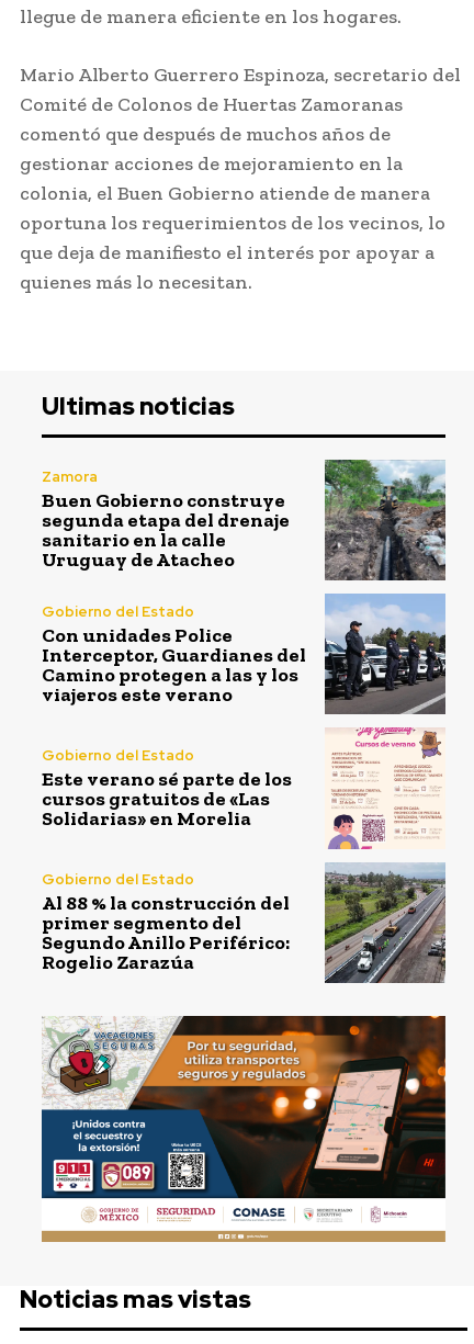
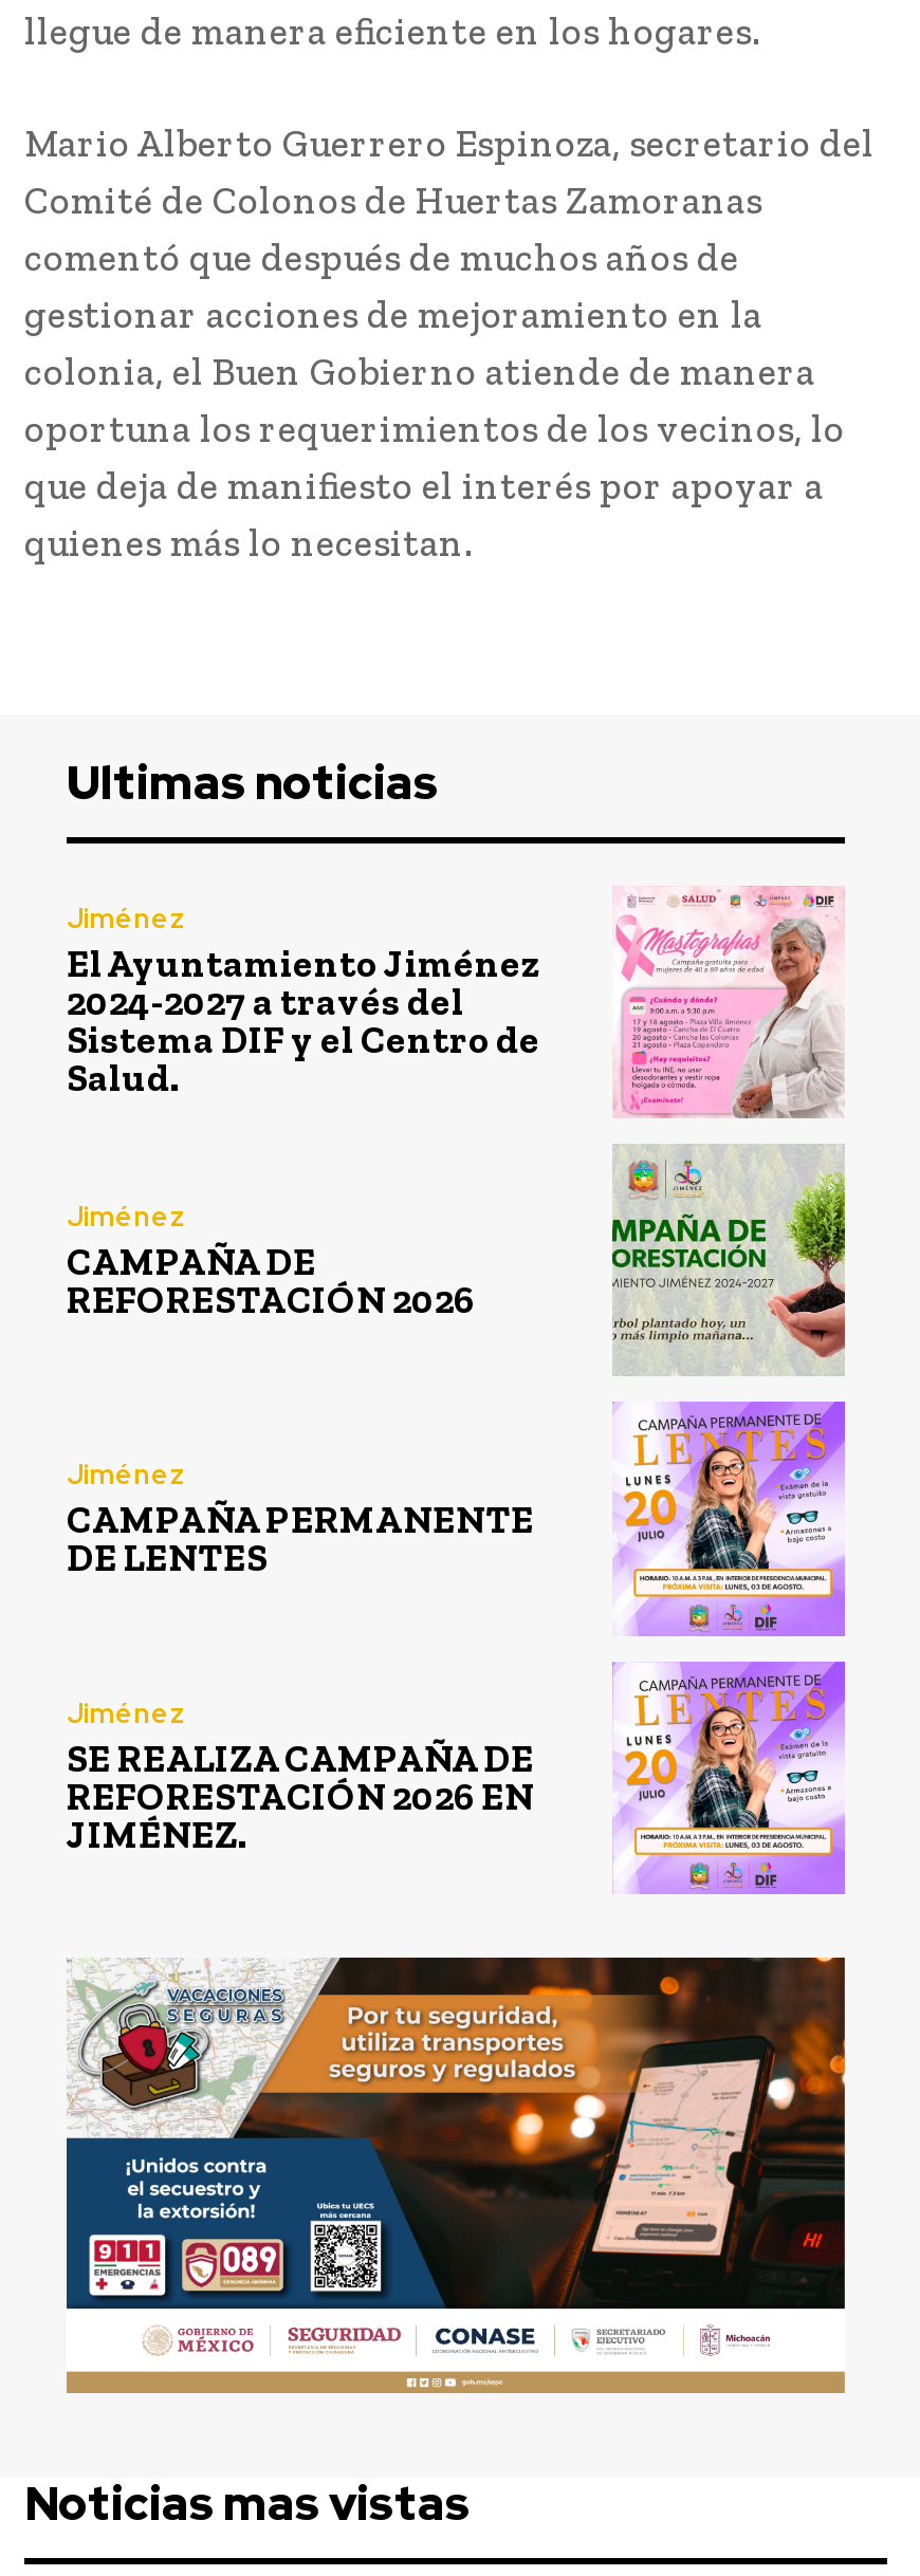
- [image]
- Zamora
- Buen Gobierno construye
- segunda etapa del drenaje
- sanitario en la calle
- Uruguay de Atacheo
+ [image]
+ Jiménez
+ El Ayuntamiento Jiménez
+ 2024-2027 a través del
+ Sistema DIF y el Centro de
+ Salud.

- [image]
+ [image]

- Gobierno del Estado
- Con unidades Police
- Interceptor, Guardianes del
- Camino protegen a las y los
- viajeros este verano
+ Jiménez
+ CAMPAÑA DE
+ REFORESTACIÓN 2026

- [image]
- Gobierno del Estado
- Este verano sé parte de los
- cursos gratuitos de «Las
- Solidarias» en Morelia
+ [image]
+ Jiménez
+ CAMPAÑA PERMANENTE
+ DE LENTES

- [image]
- Gobierno del Estado
- Al 88 % la construcción del
- primer segmento del
- Segundo Anillo Periférico:
- Rogelio Zarazúa
+ [image]
+ Jiménez
+ SE REALIZA CAMPAÑA DE
+ REFORESTACIÓN 2026 EN
+ JIMÉNEZ.
